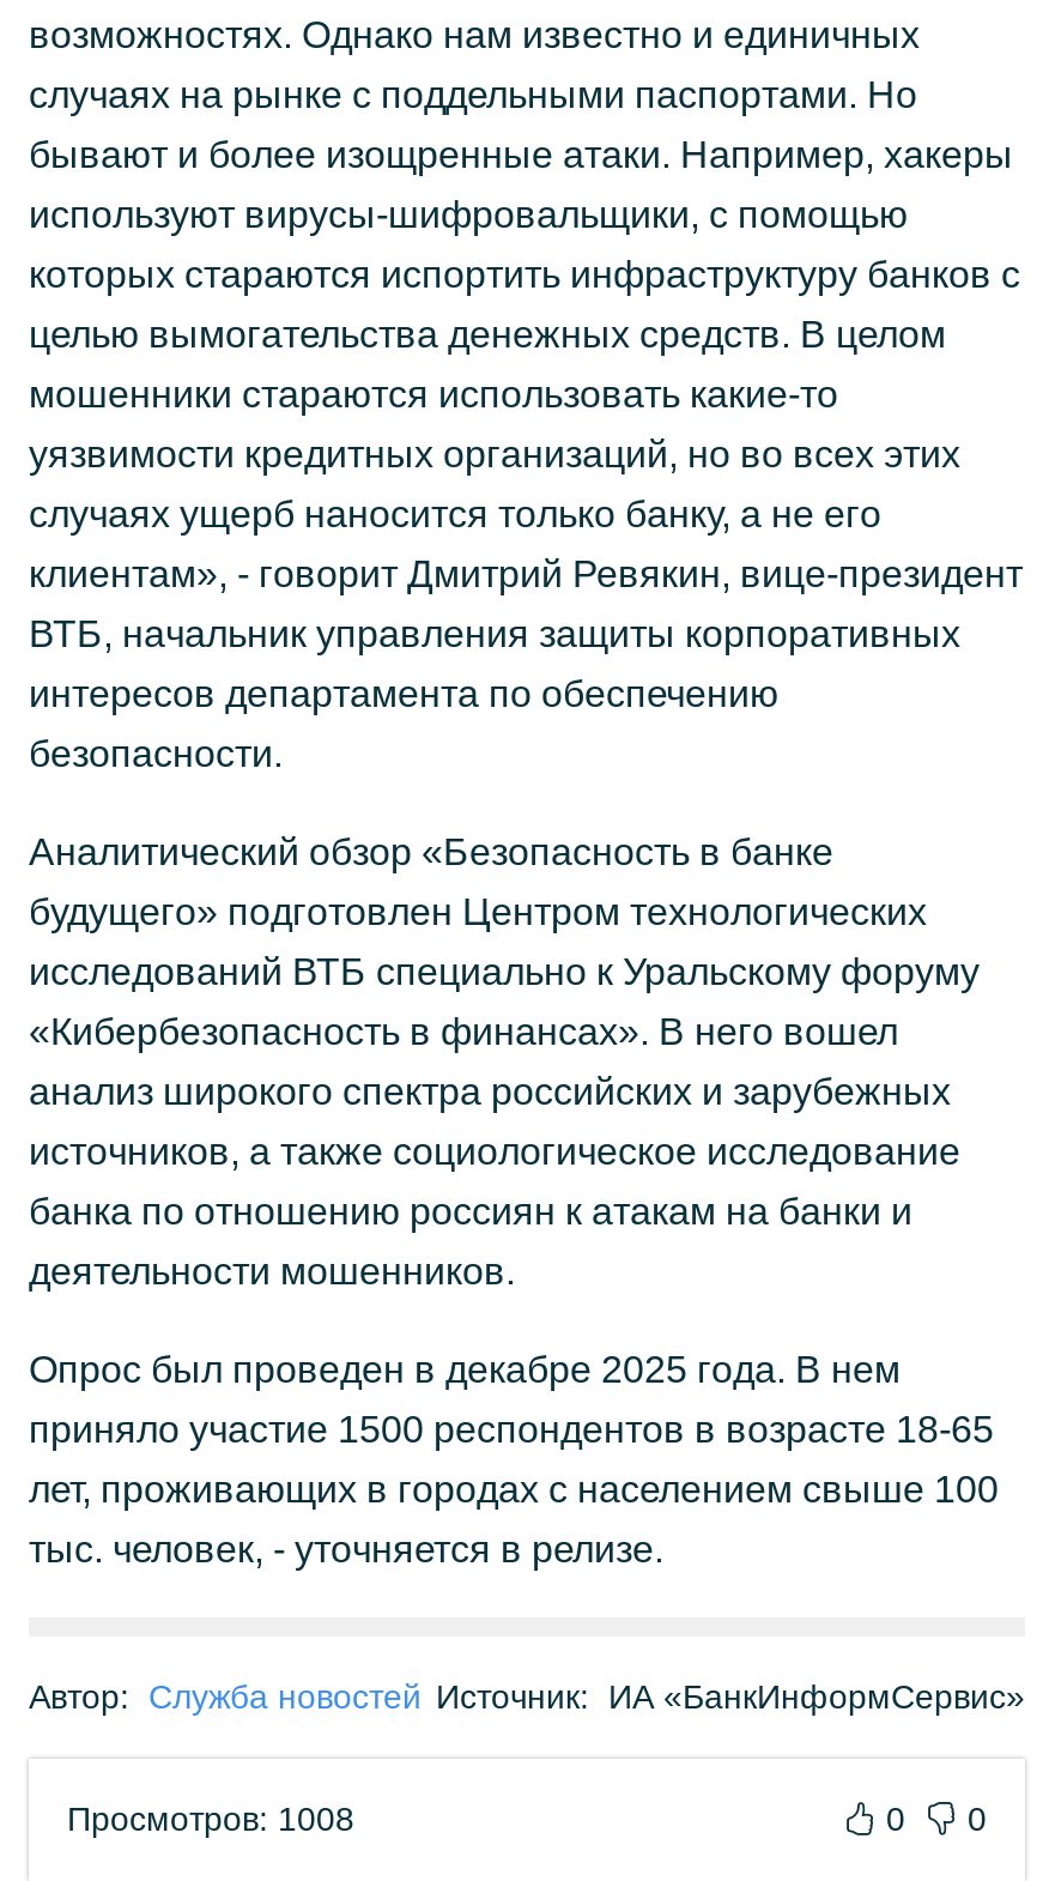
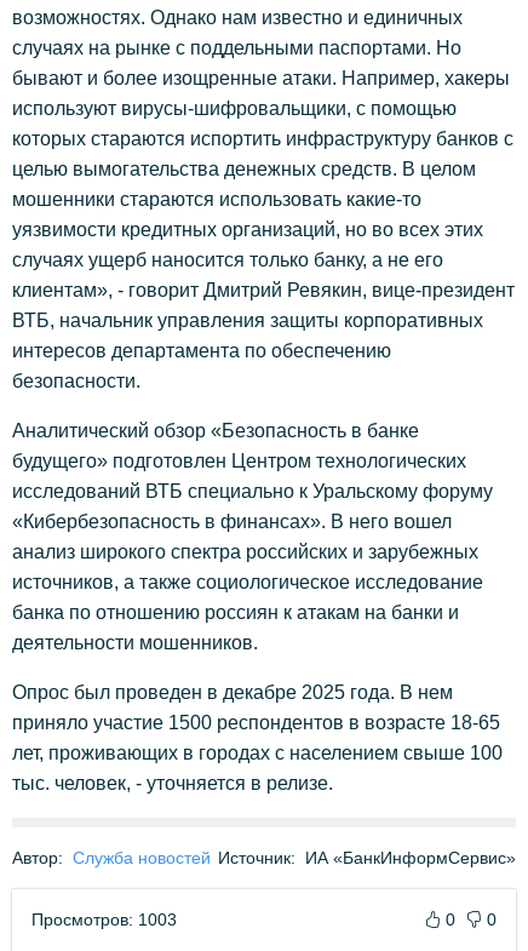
- Просмотров: 1008
+ Просмотров: 1003
